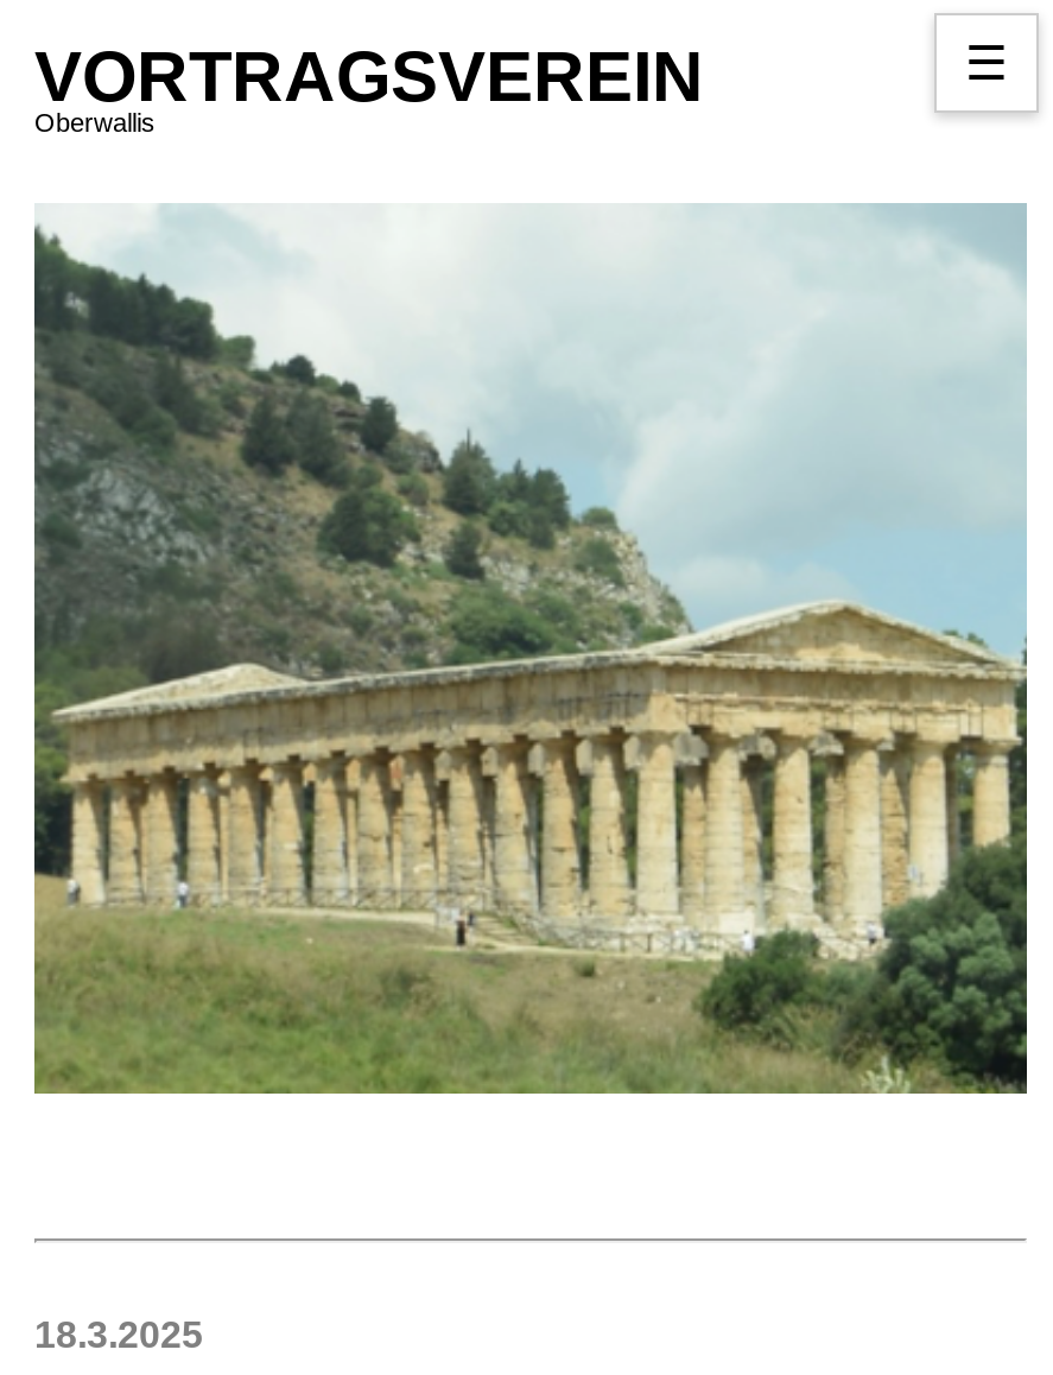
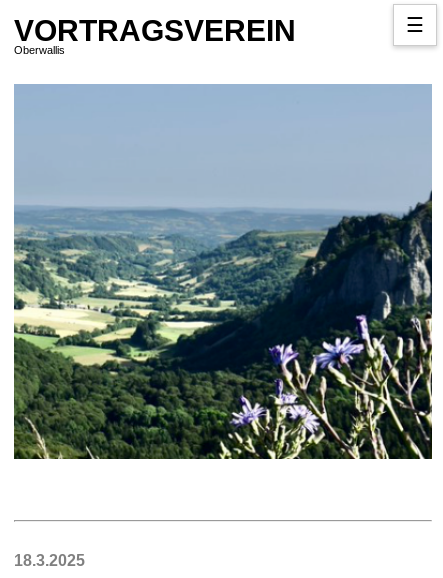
- [image]
+ [image]
